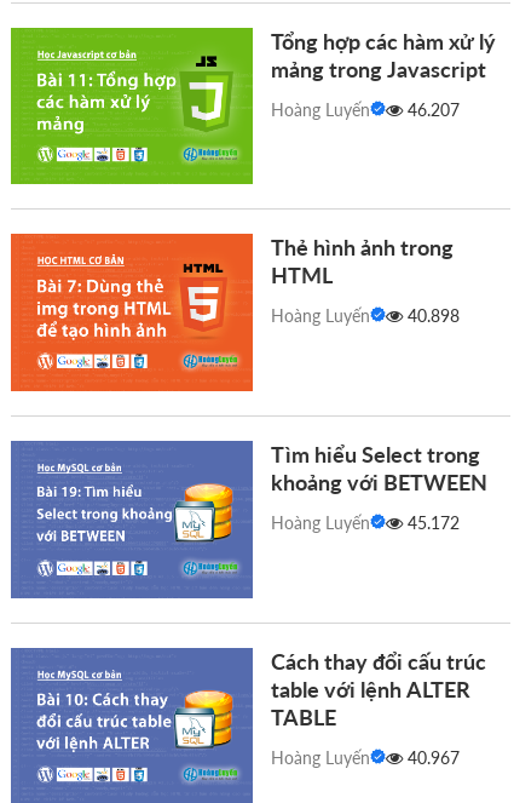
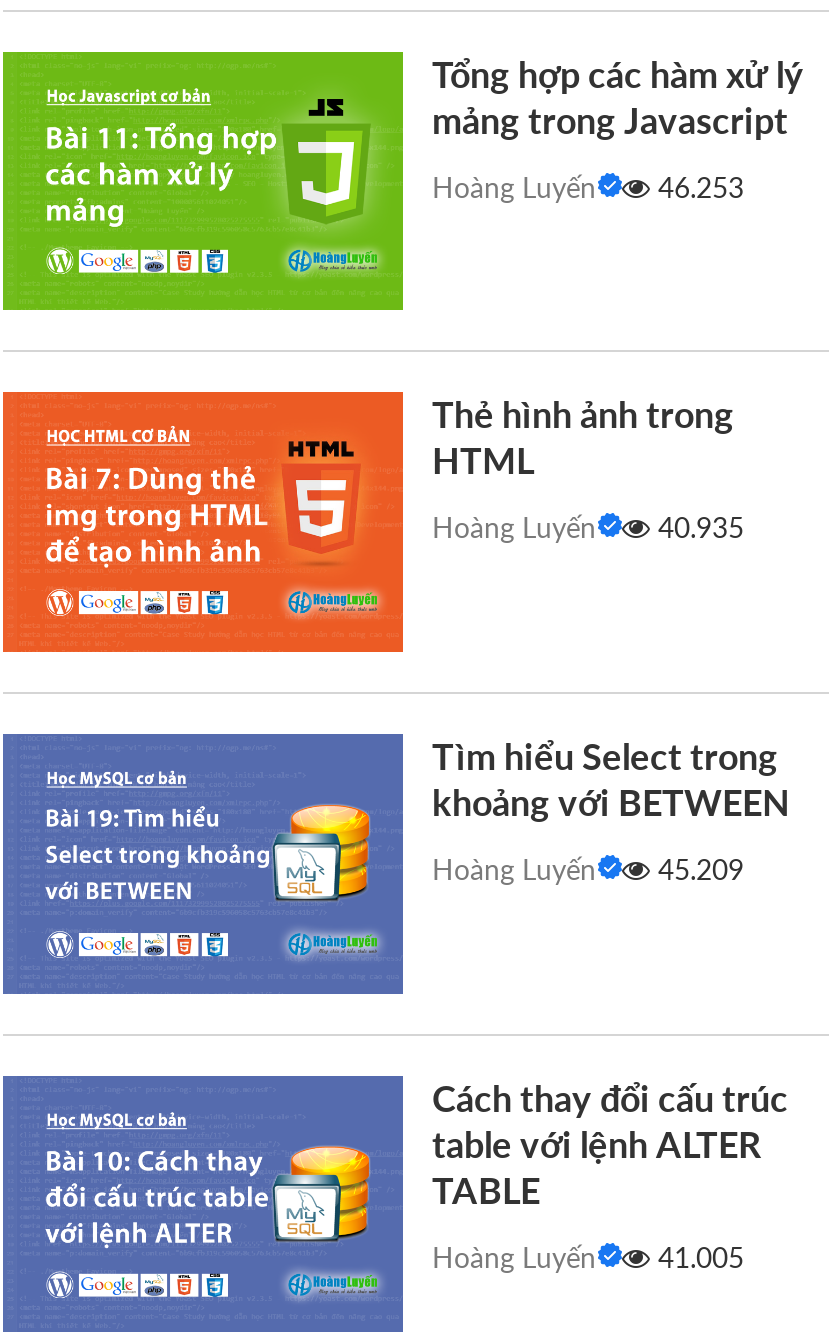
- Hoàng Luyến 46.207
+ Hoàng Luyến 46.253

- Hoàng Luyến 40.898
+ Hoàng Luyến 40.935

- Hoàng Luyến 45.172
+ Hoàng Luyến 45.209

- Hoàng Luyến 40.967
+ Hoàng Luyến 41.005
